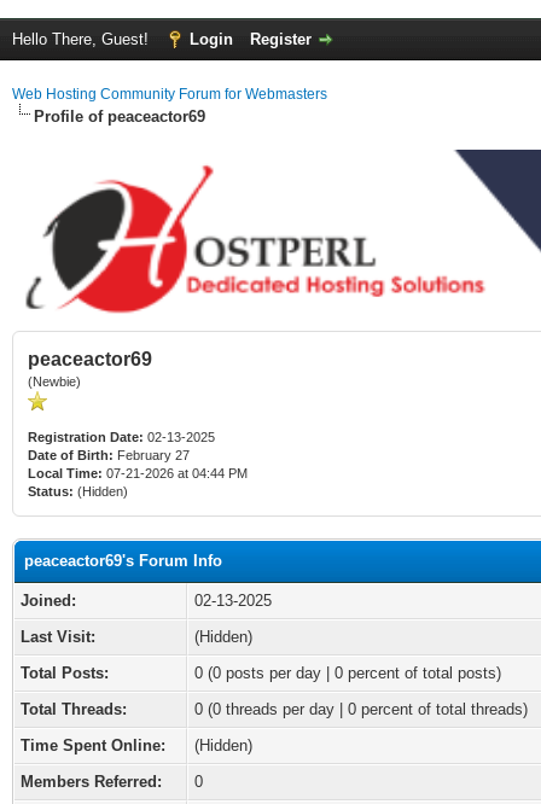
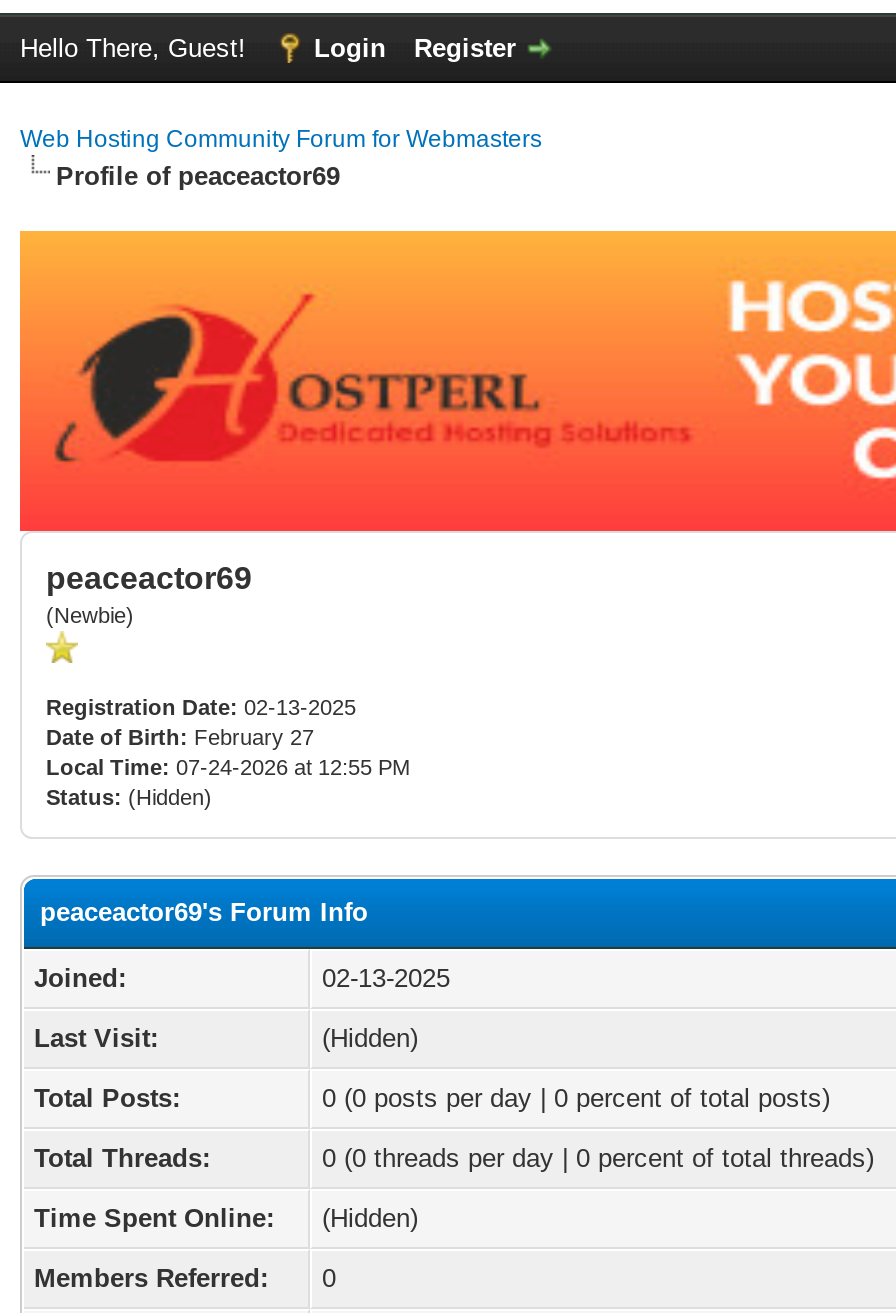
- [image]
+ [image]

- Local Time: 07-21-2026 at 04:44 PM
+ Local Time: 07-24-2026 at 12:55 PM
